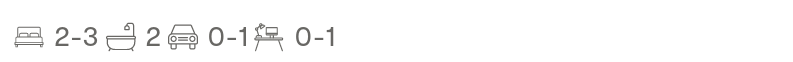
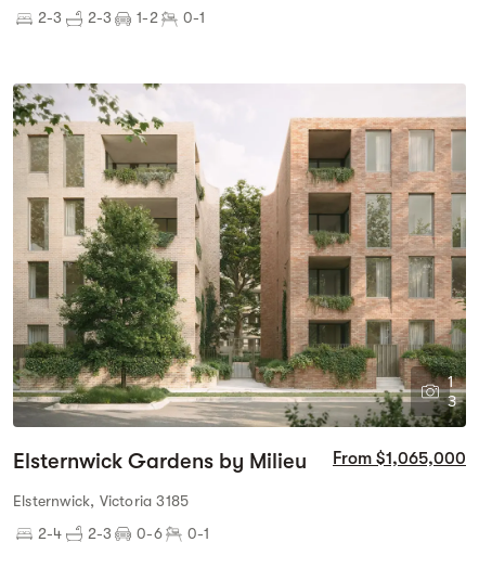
- 2
+ 2-3
+ 1-2

+ [image]
+ 1
+ 3
+ Elsternwick Gardens by Milieu
+ From $1,065,000
+ Elsternwick, Victoria 3185
+ 2-4
+ 2-3
+ 0-6
